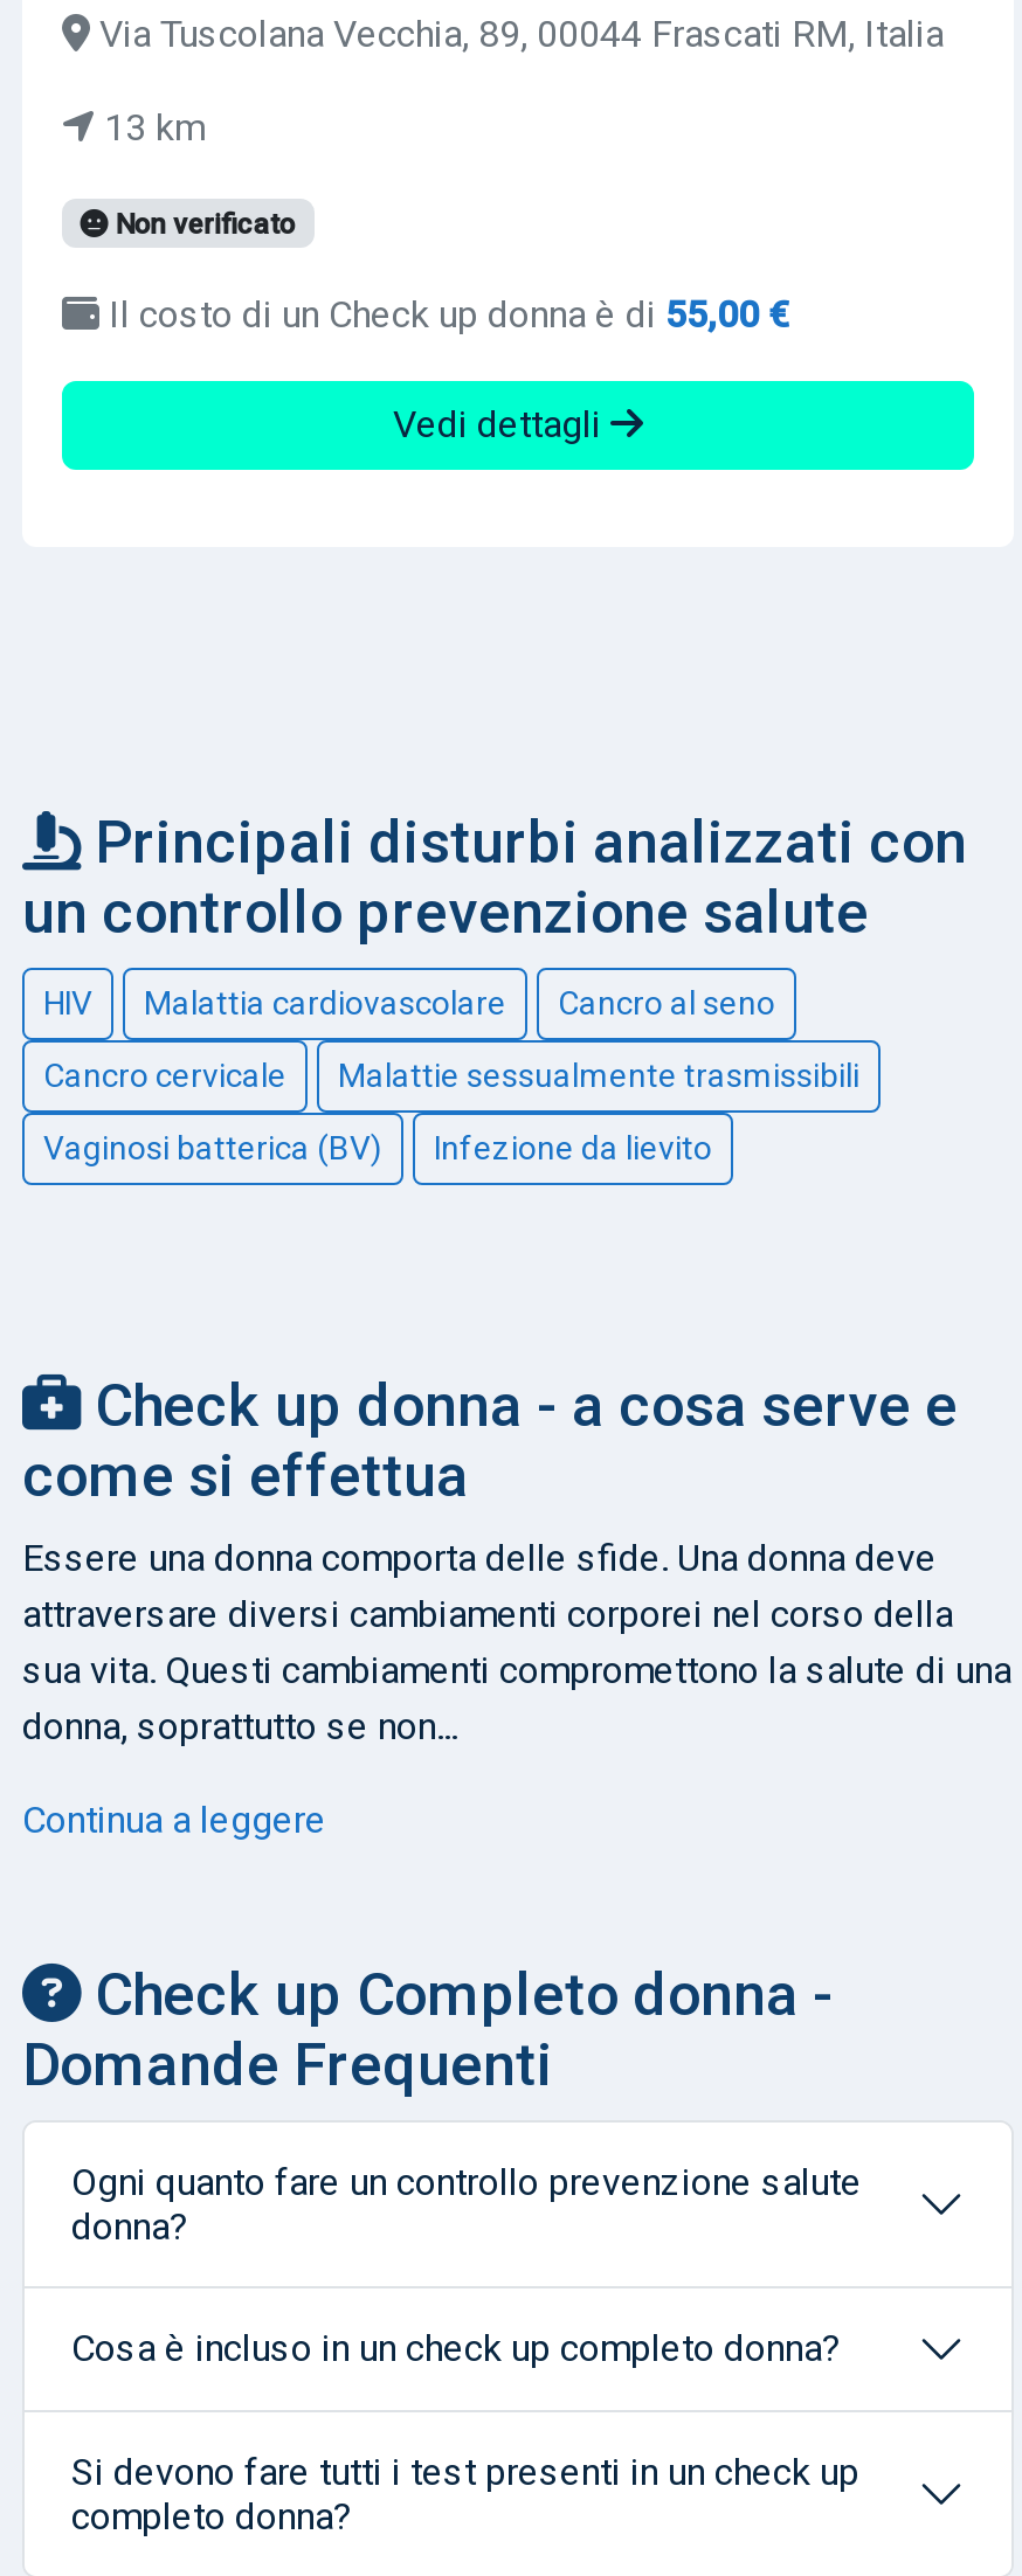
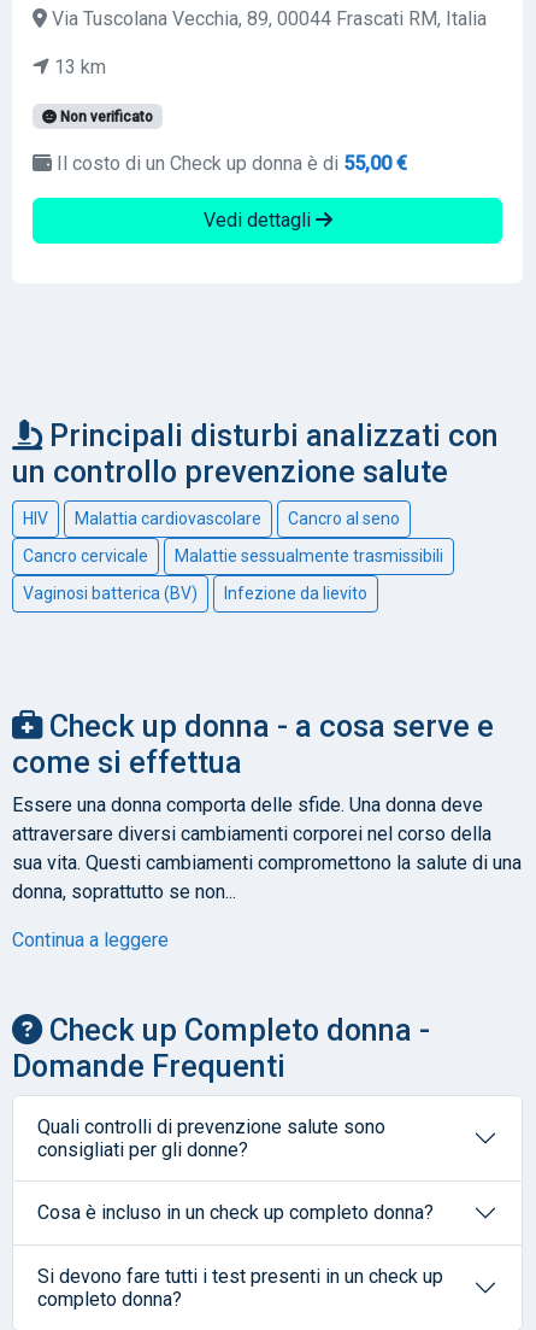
- Ogni quanto fare un controllo prevenzione salute
- donna?
+ Quali controlli di prevenzione salute sono
+ consigliati per gli donne?
